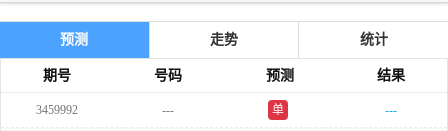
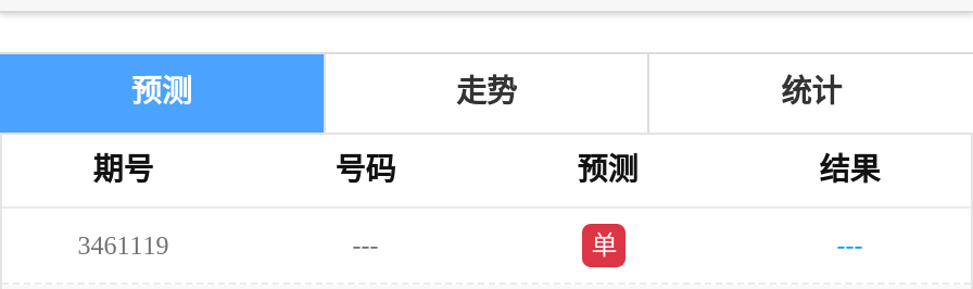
- 3459992
+ 3461119
